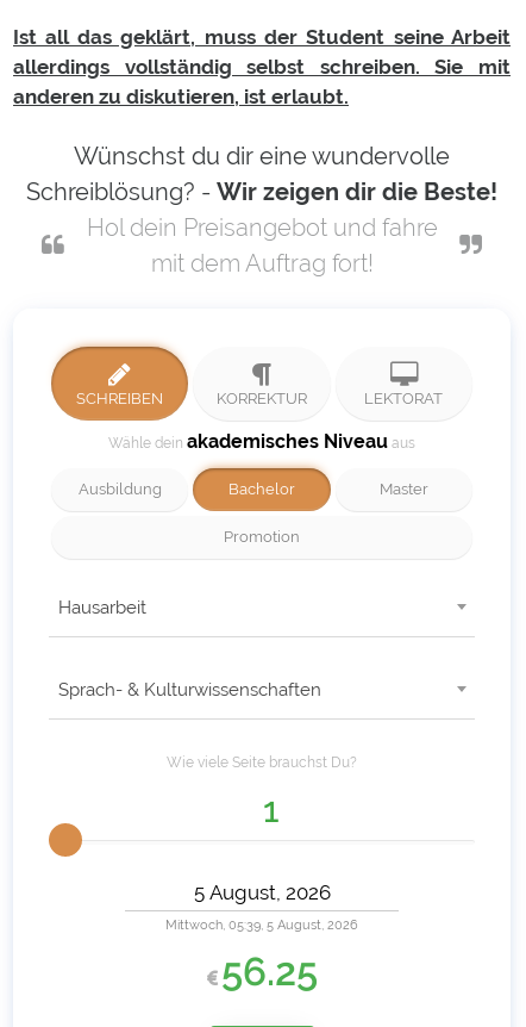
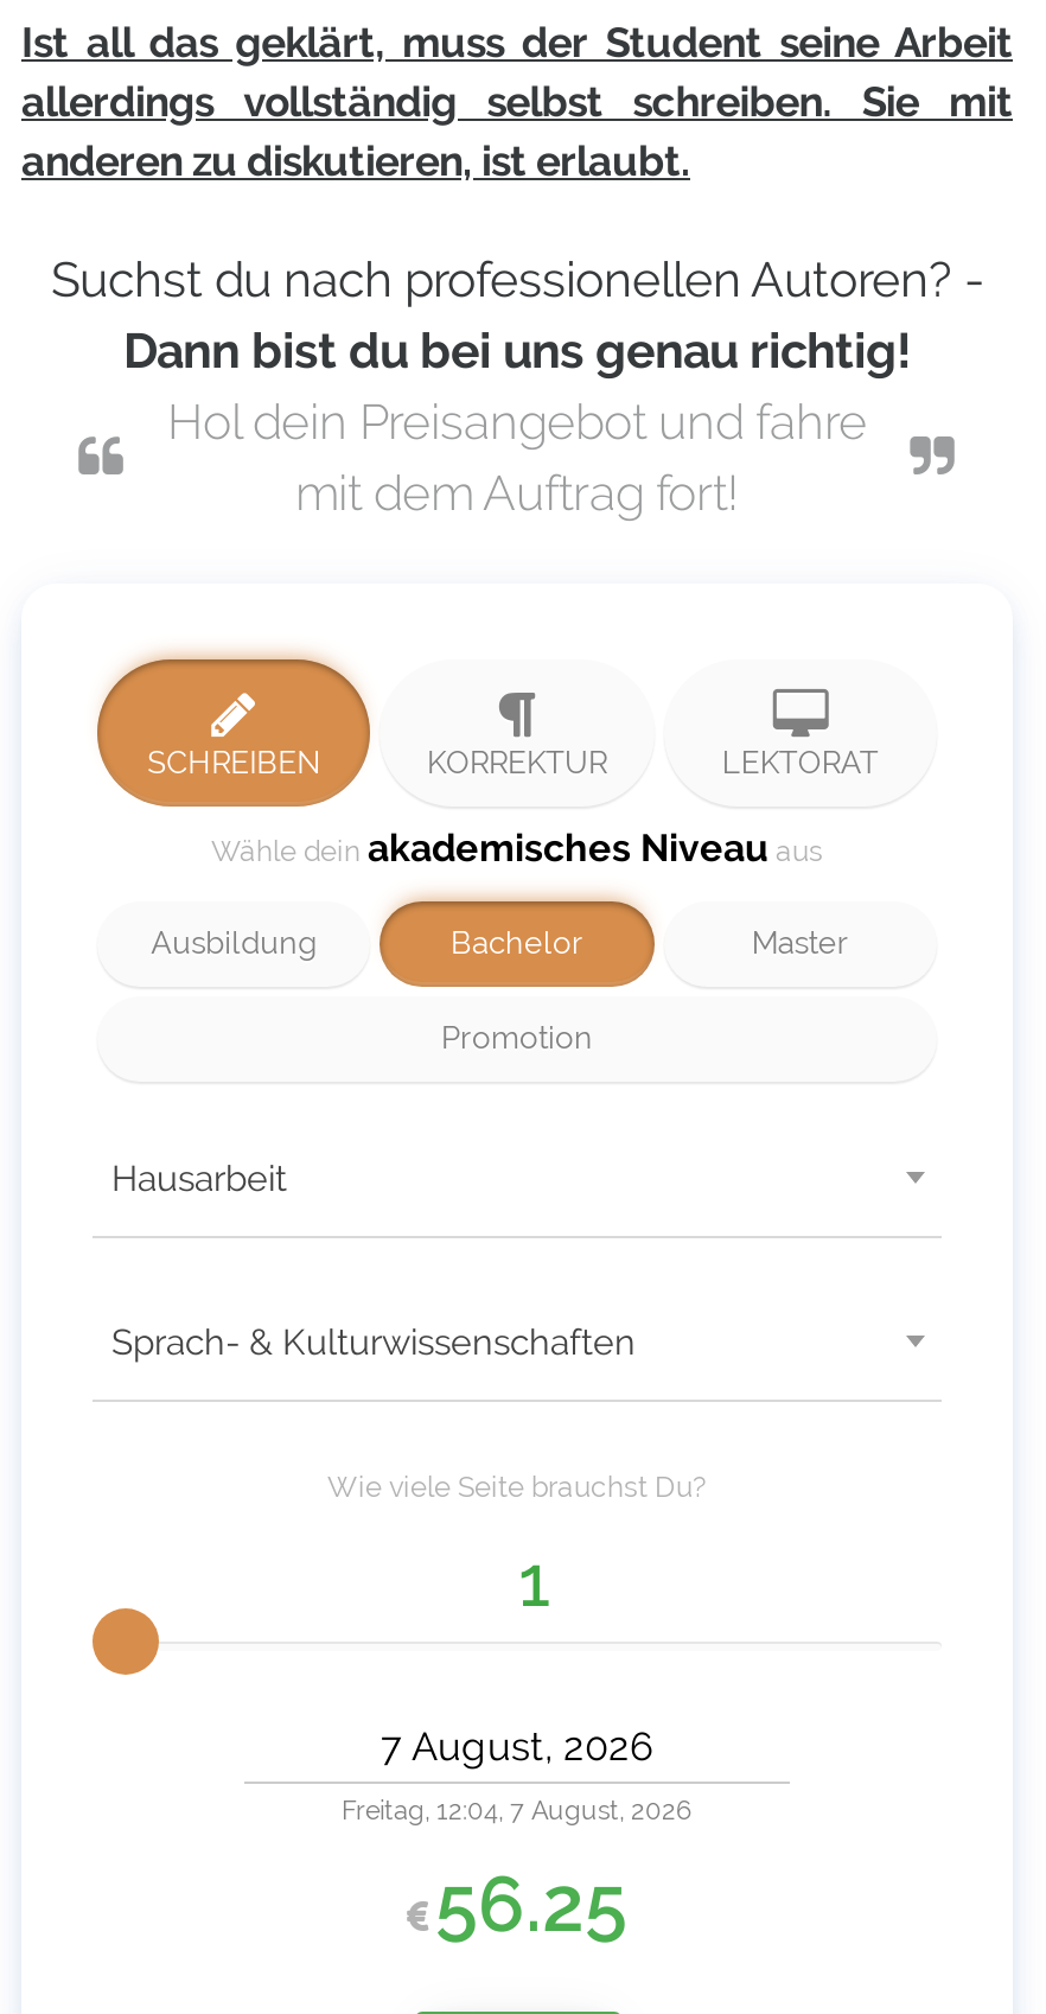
- Wünschst du dir eine wundervolle
- Schreiblösung? - Wir zeigen dir die Beste!
+ Suchst du nach professionellen Autoren? -
+ Dann bist du bei uns genau richtig!

- Mittwoch, 05:39, 5 August, 2026
+ Freitag, 12:04, 7 August, 2026
